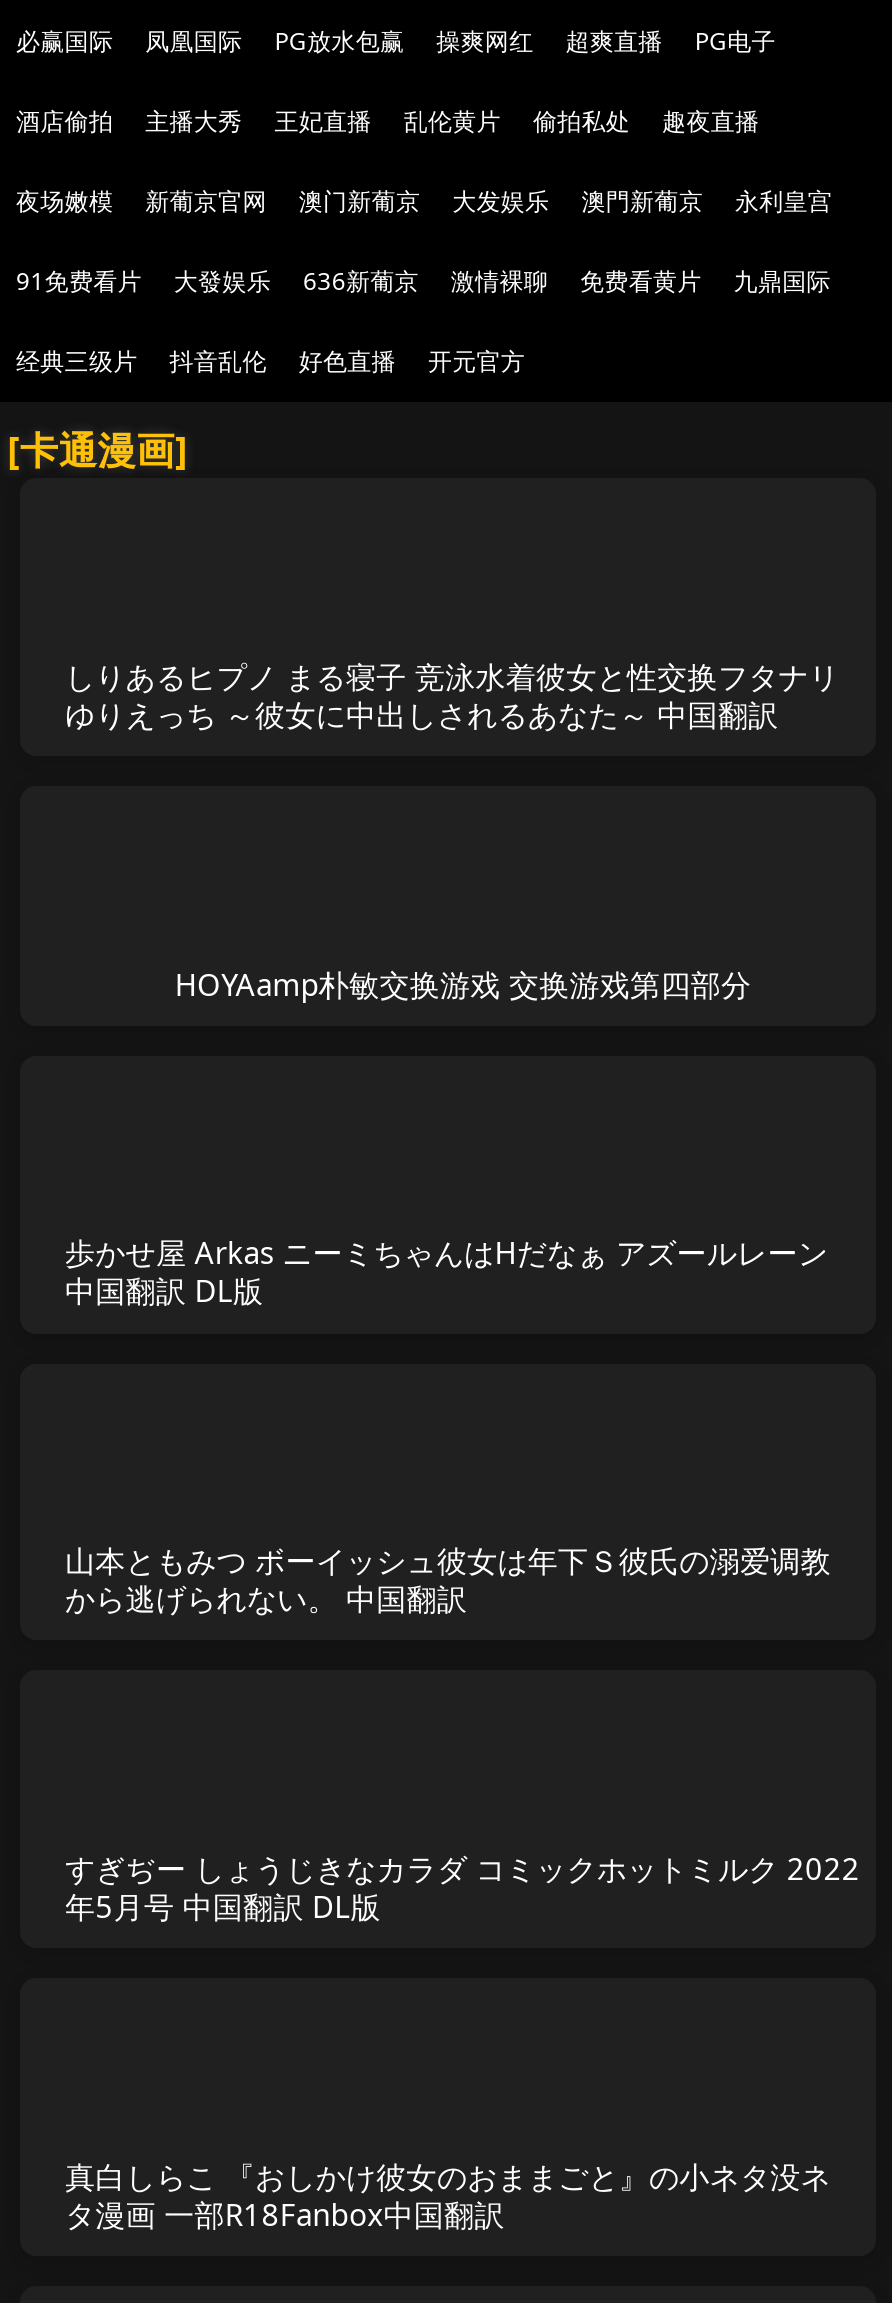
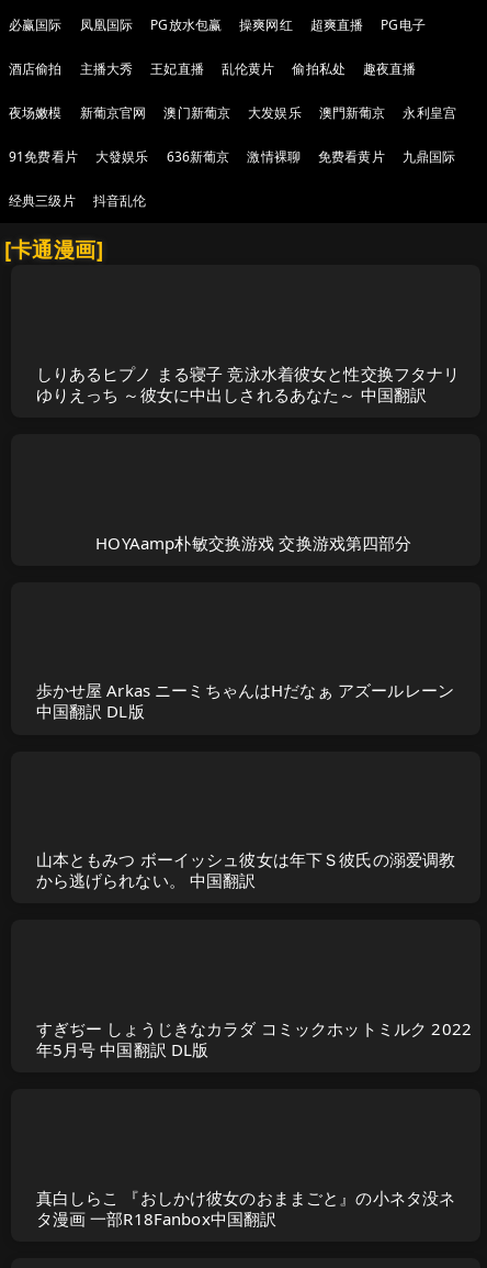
- 好色直播
- 开元官方
